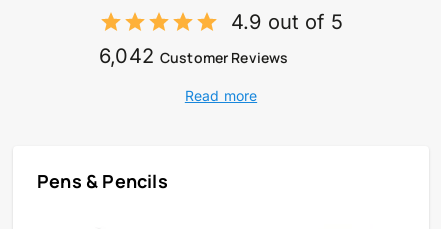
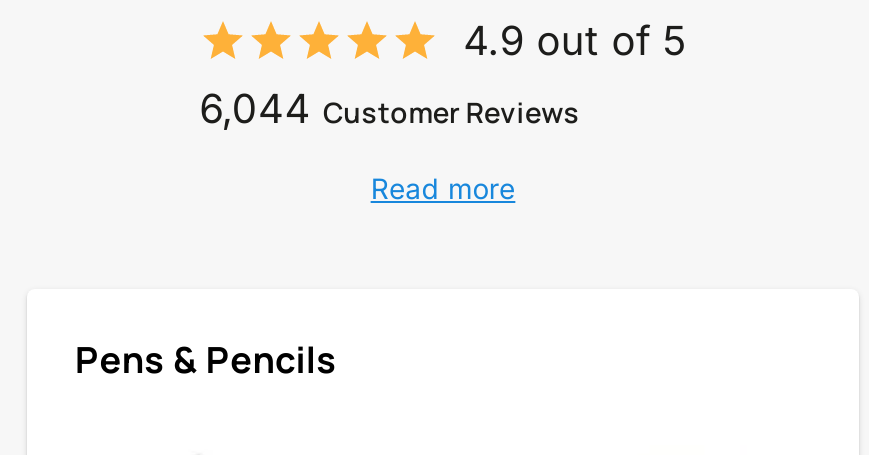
- 6,042 Customer Reviews
+ 6,044 Customer Reviews
